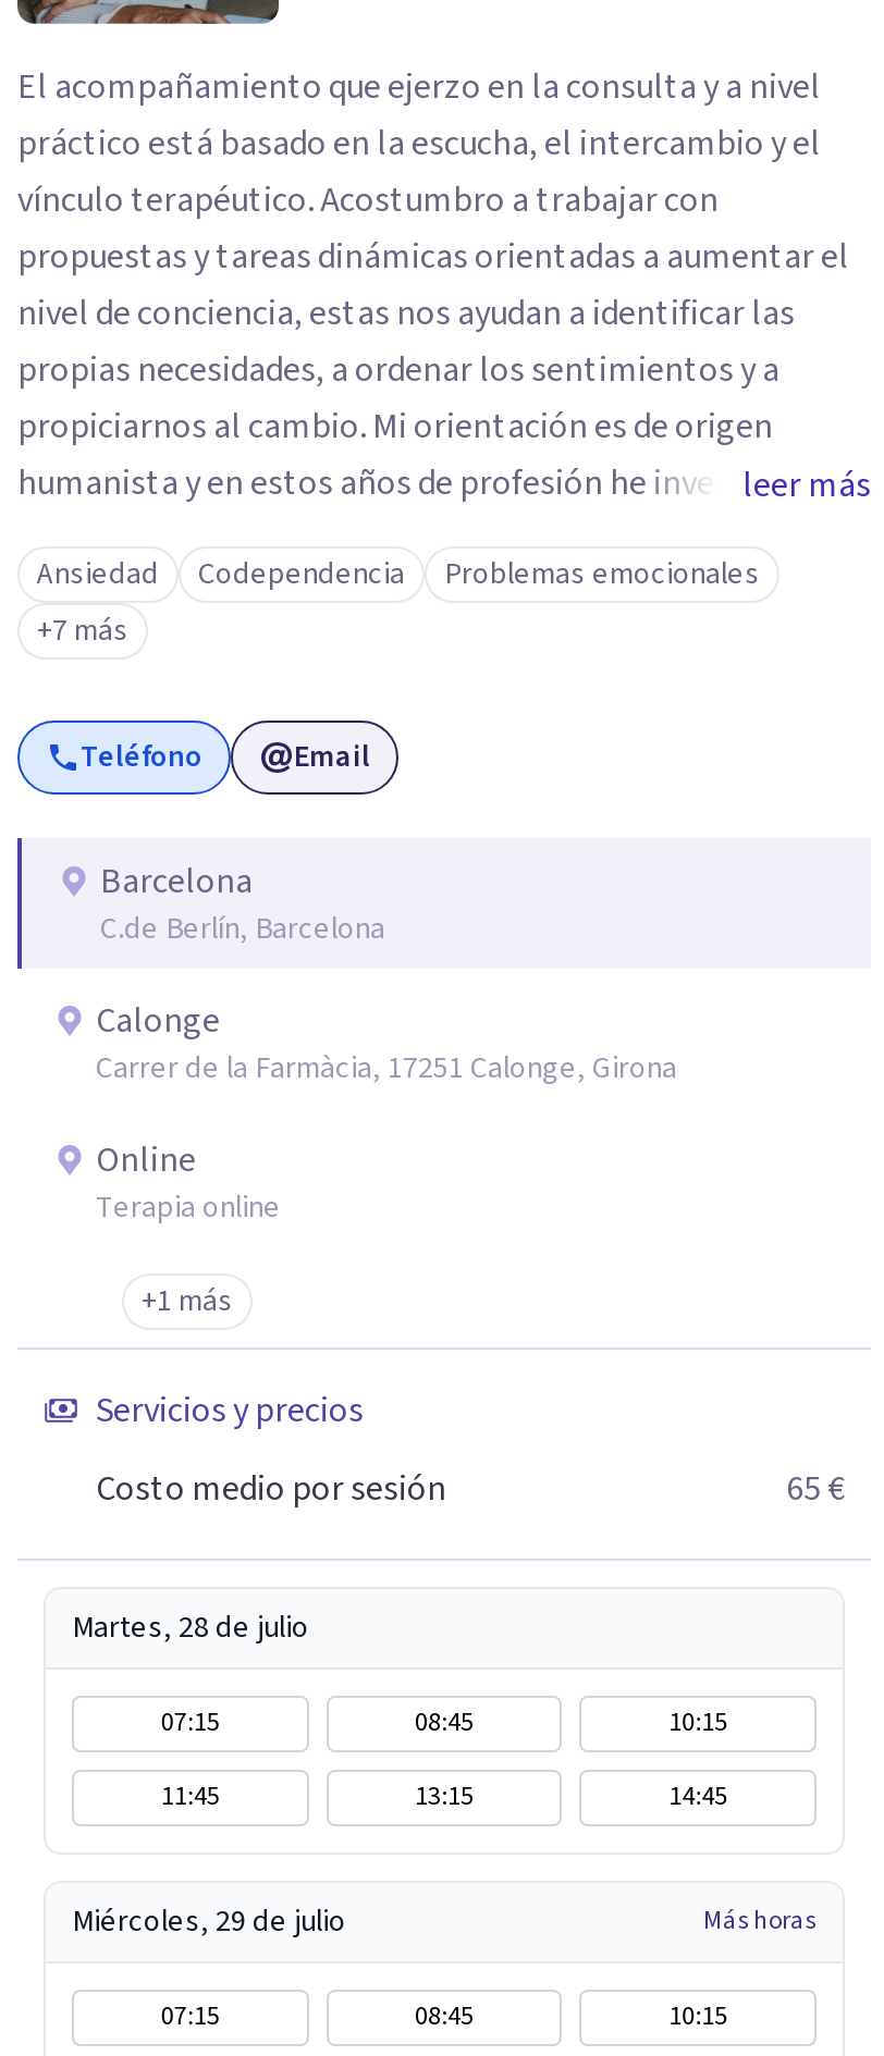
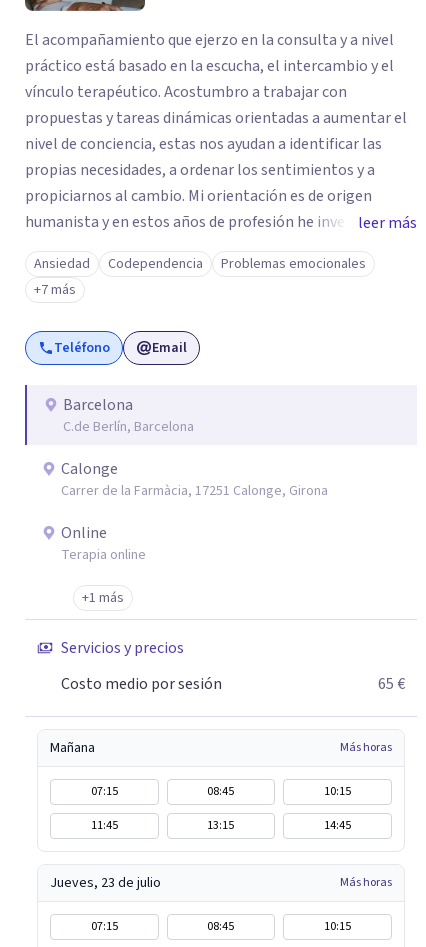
- Martes, 28 de julio
+ Mañana
+ Más horas

- Miércoles, 29 de julio
+ Jueves, 23 de julio
